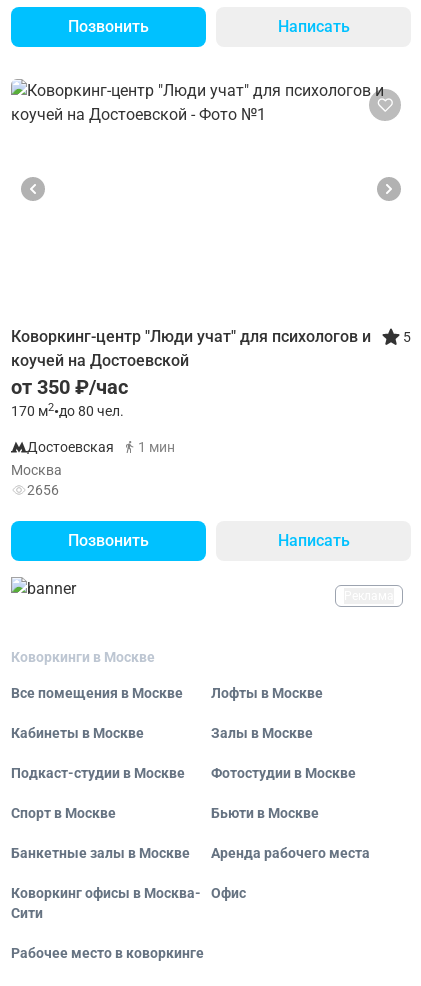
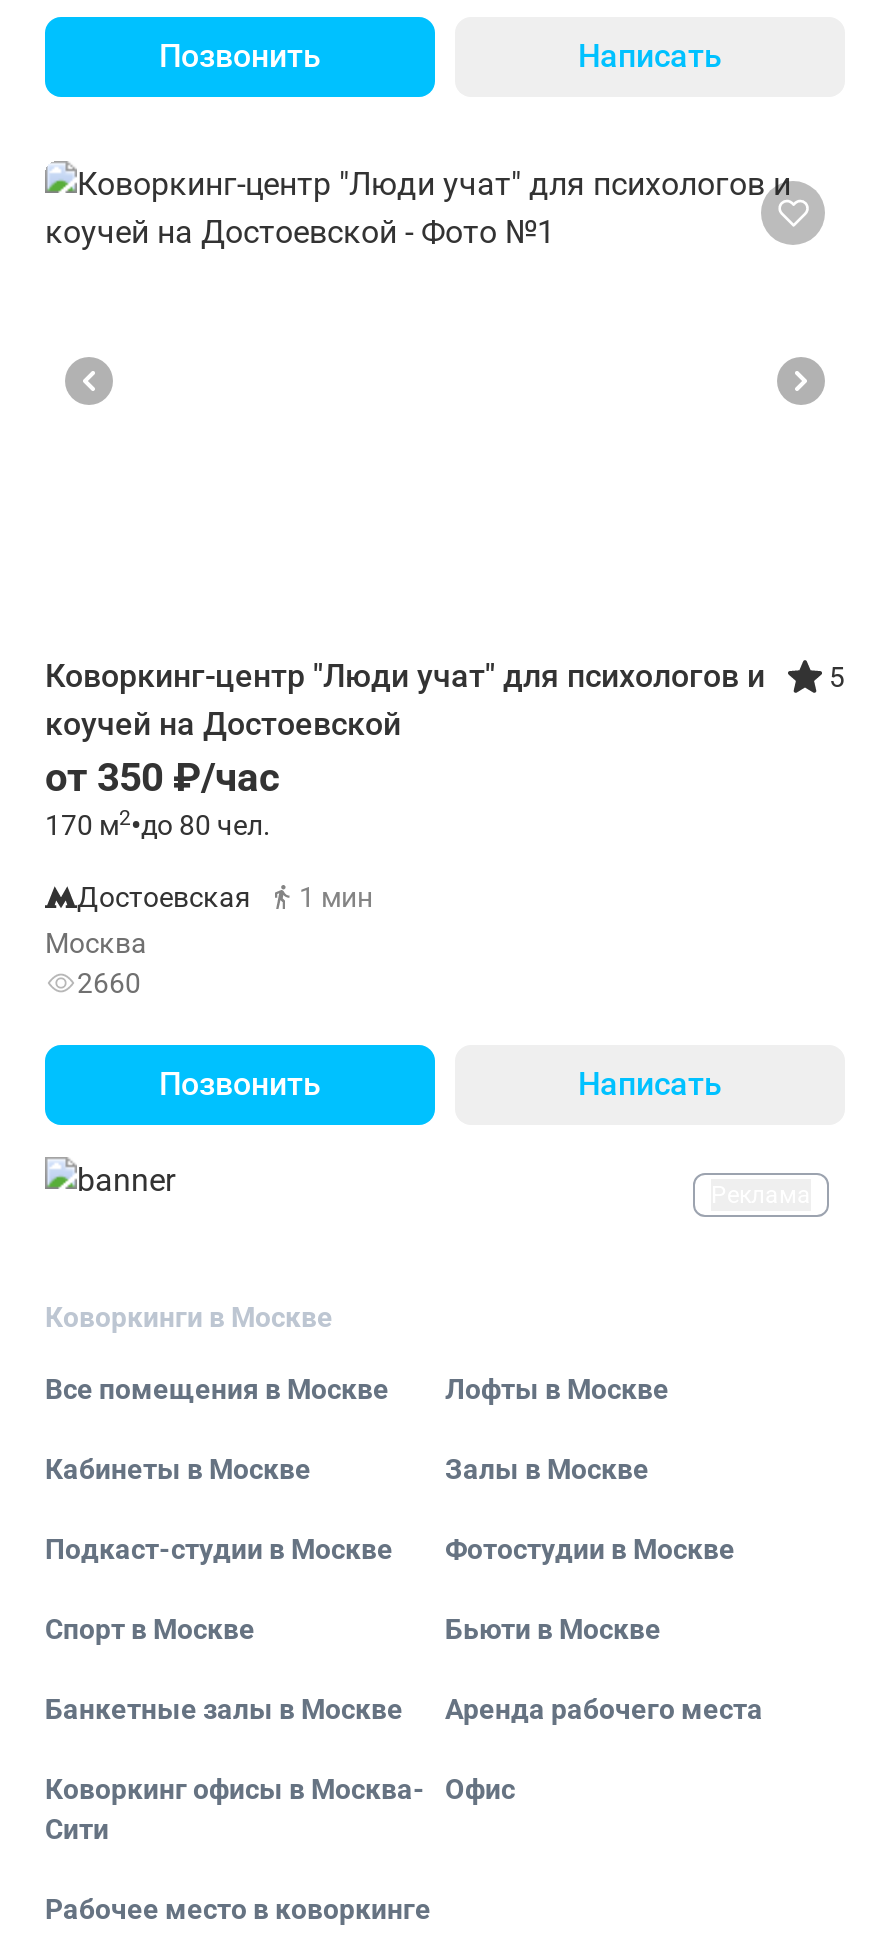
- 2656
+ 2660
